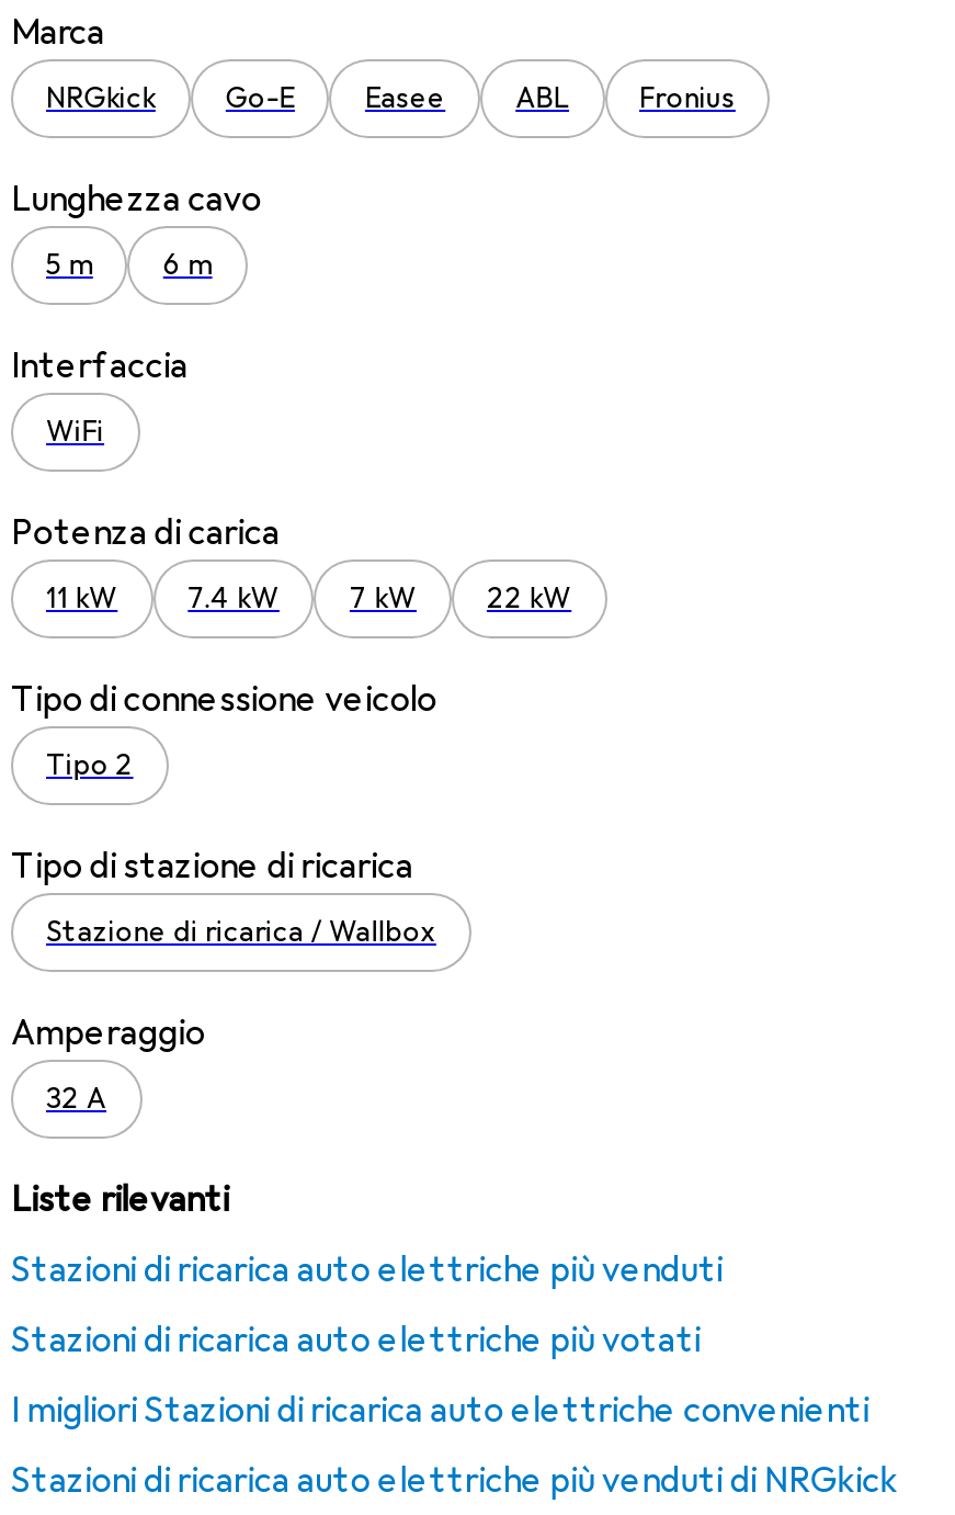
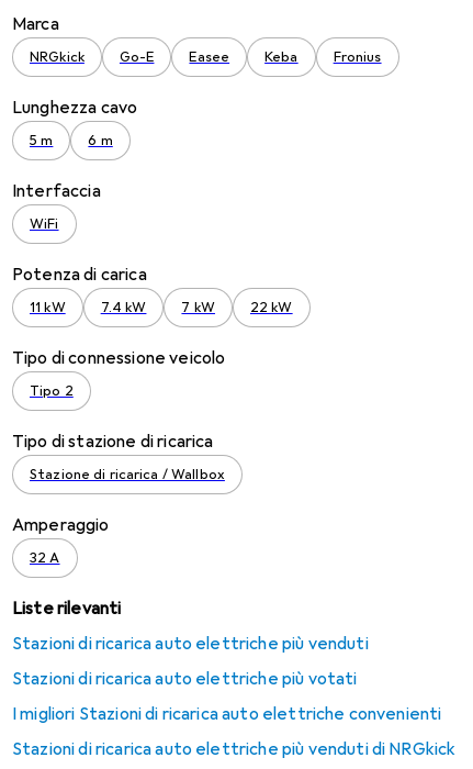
- ABL
+ Keba
